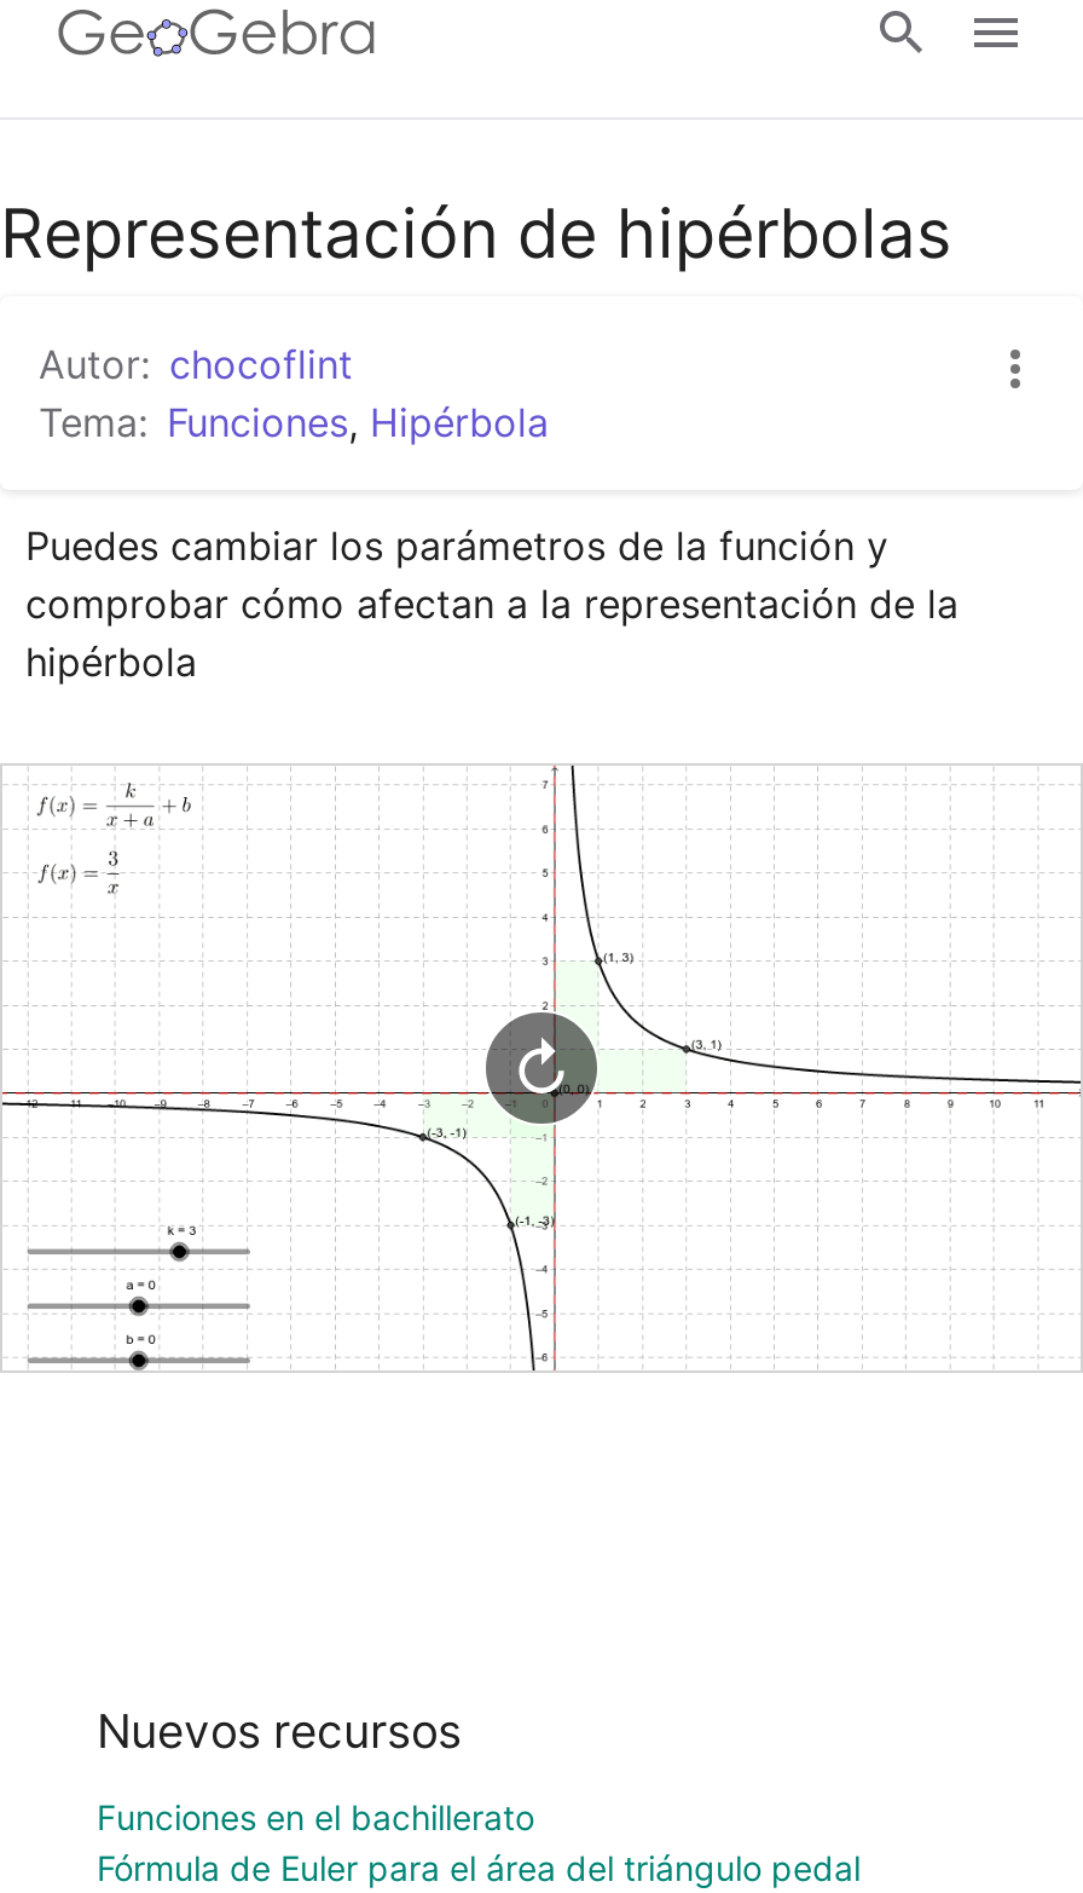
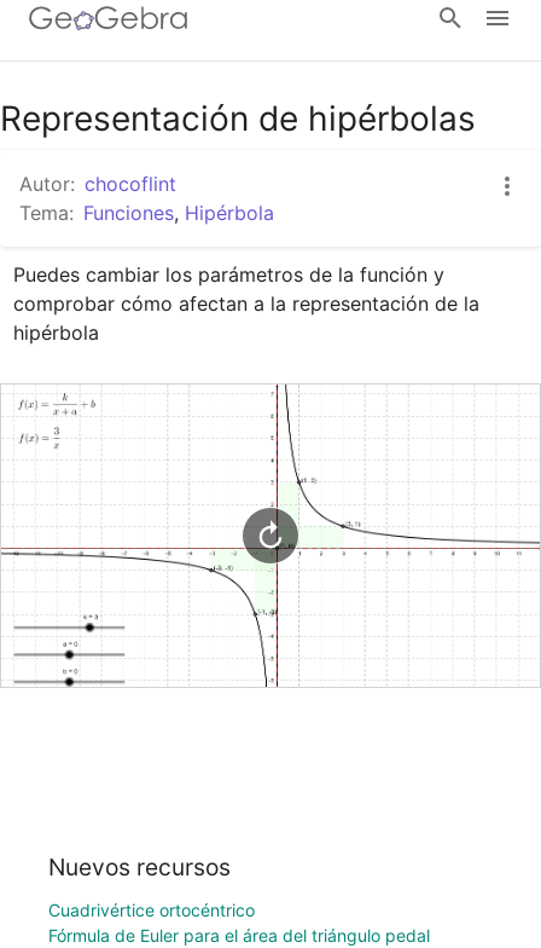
- Funciones en el bachillerato
+ Cuadrivértice ortocéntrico
